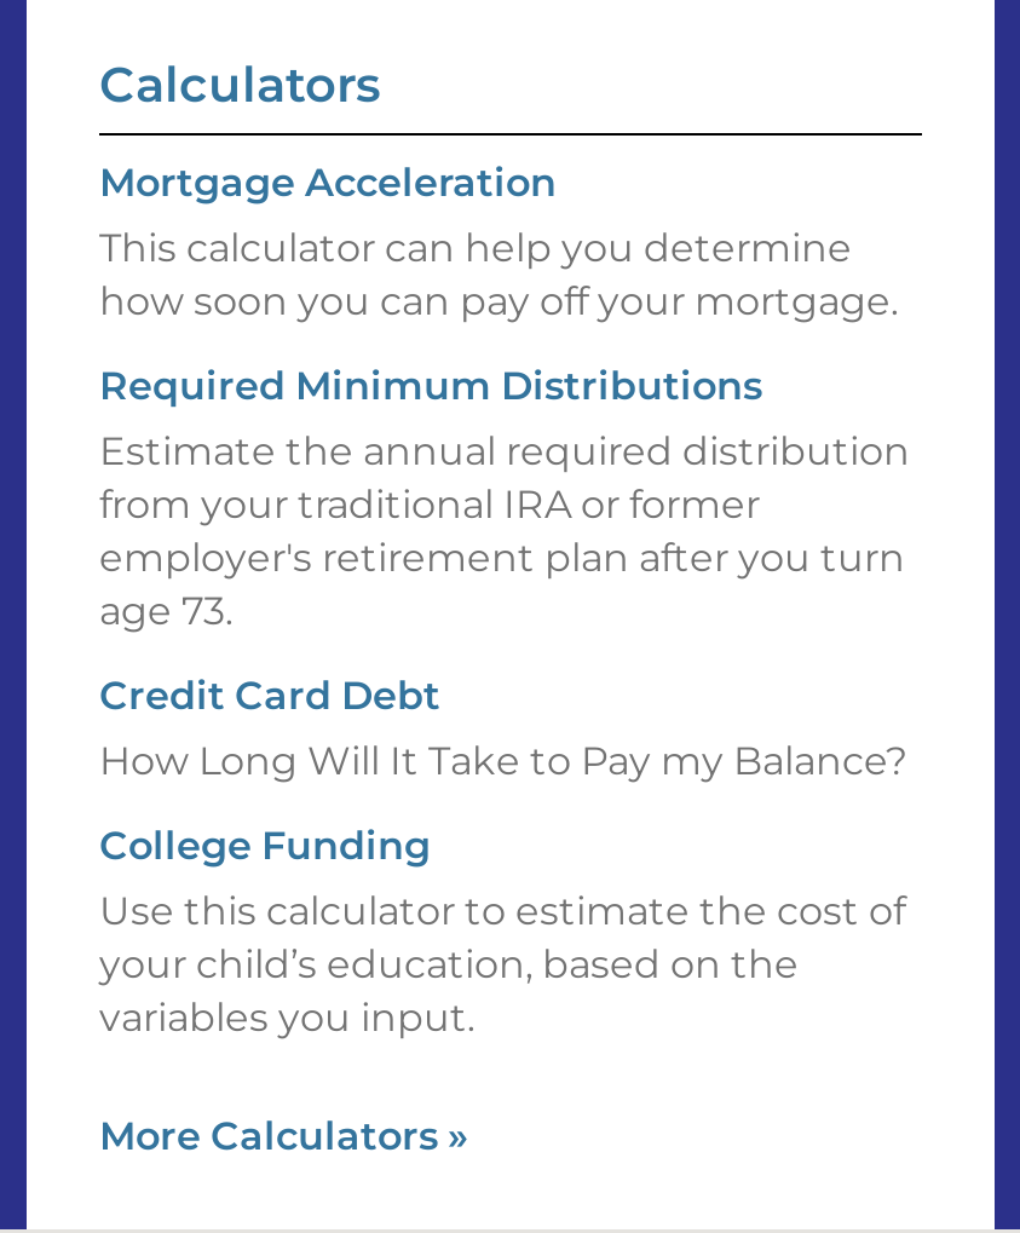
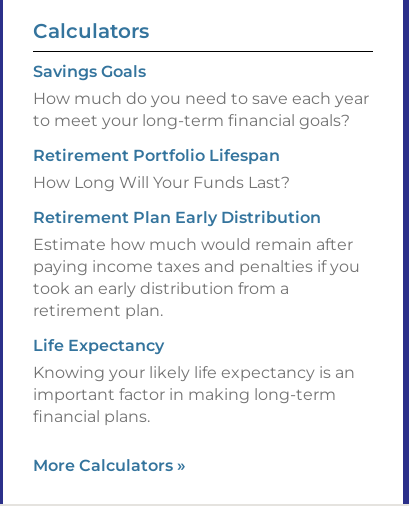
- Mortgage Acceleration
- This calculator can help you determine
- how soon you can pay off your mortgage.
+ Savings Goals
+ How much do you need to save each year
+ to meet your long-term financial goals?

- Required Minimum Distributions
- Estimate the annual required distribution
- from your traditional IRA or former
- employer's retirement plan after you turn
- age 73.
+ Retirement Portfolio Lifespan
+ How Long Will Your Funds Last?

- Credit Card Debt
- How Long Will It Take to Pay my Balance?
+ Retirement Plan Early Distribution
+ Estimate how much would remain after
+ paying income taxes and penalties if you
+ took an early distribution from a
+ retirement plan.

- College Funding
- Use this calculator to estimate the cost of
- your child’s education, based on the
- variables you input.
+ Life Expectancy
+ Knowing your likely life expectancy is an
+ important factor in making long-term
+ financial plans.
